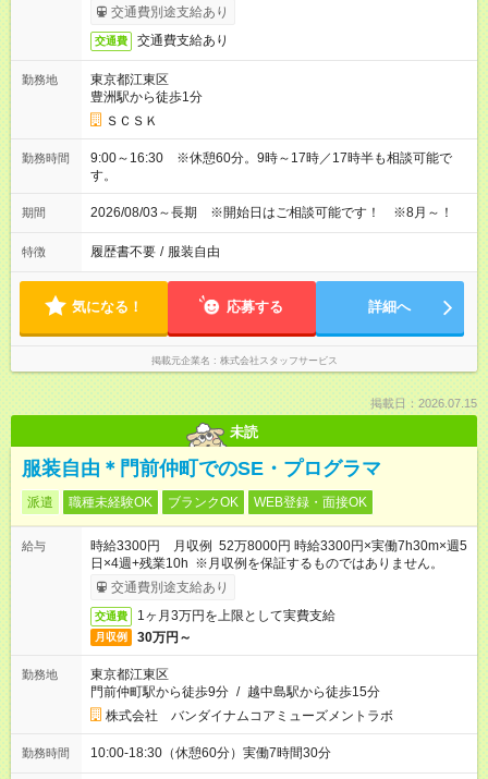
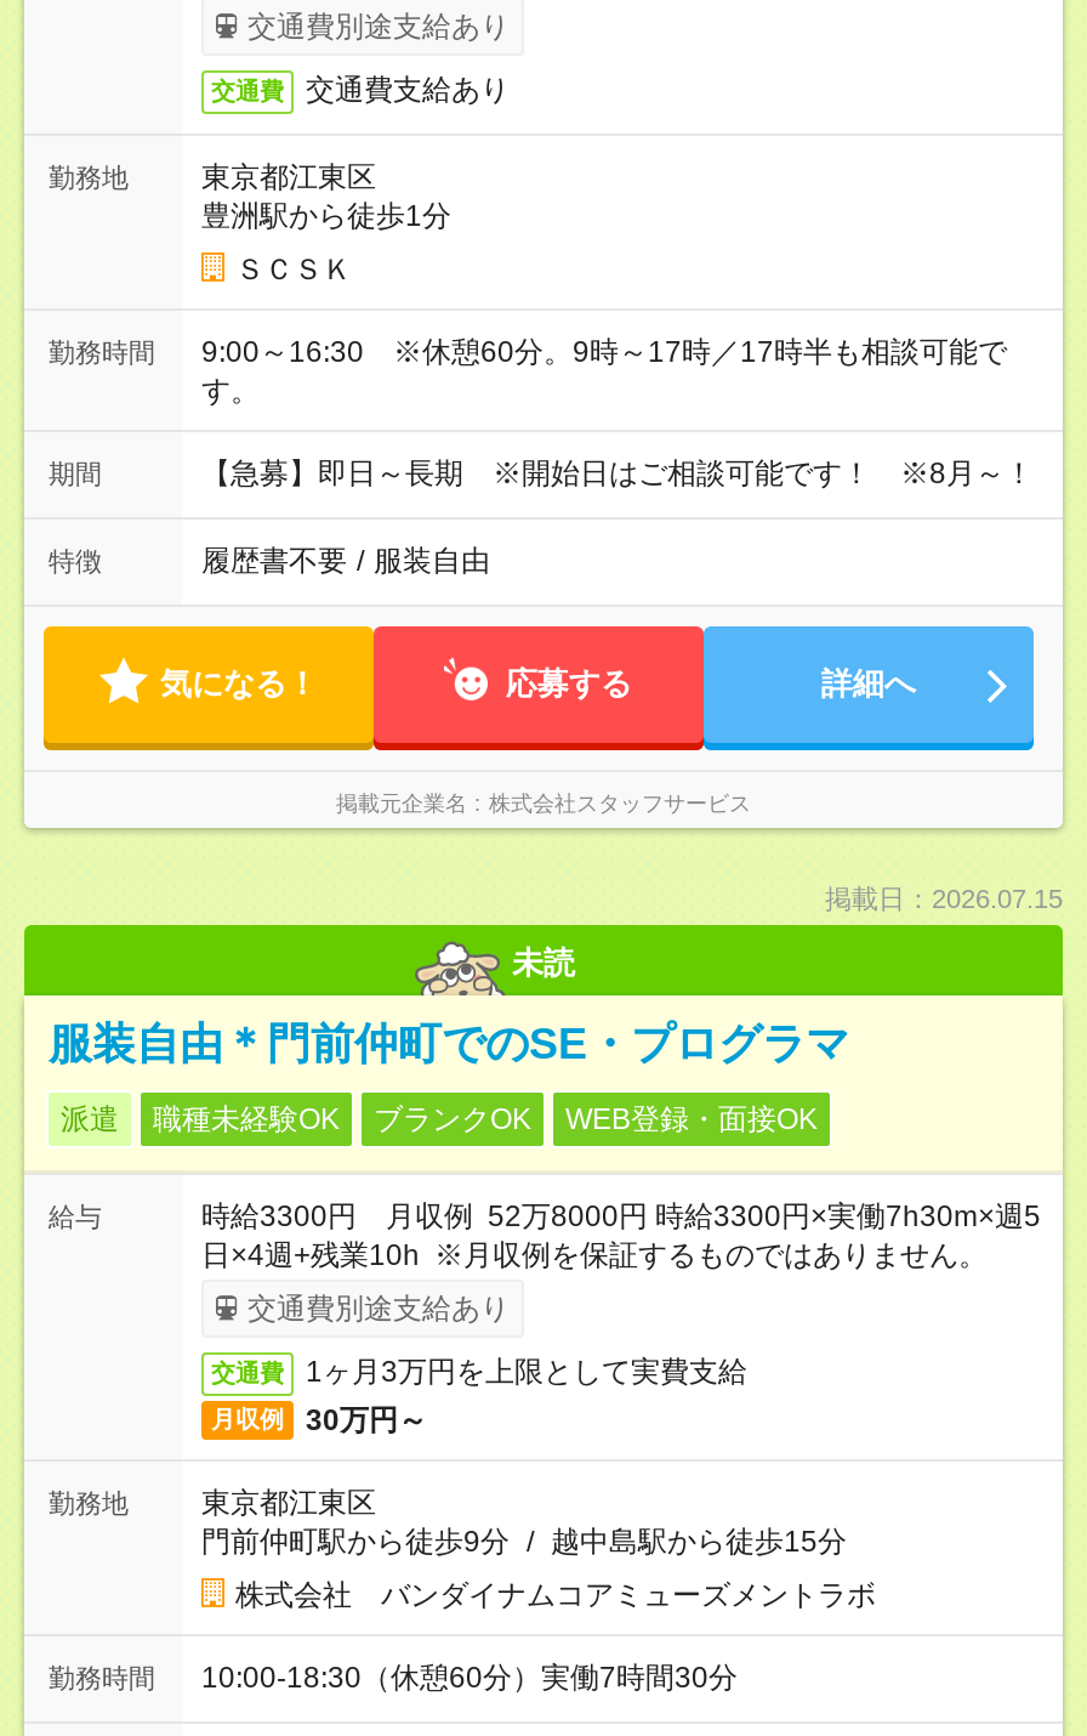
- 2026/08/03～長期 ※開始日はご相談可能です！ ※8月～！
+ 【急募】即日～長期 ※開始日はご相談可能です！ ※8月～！
